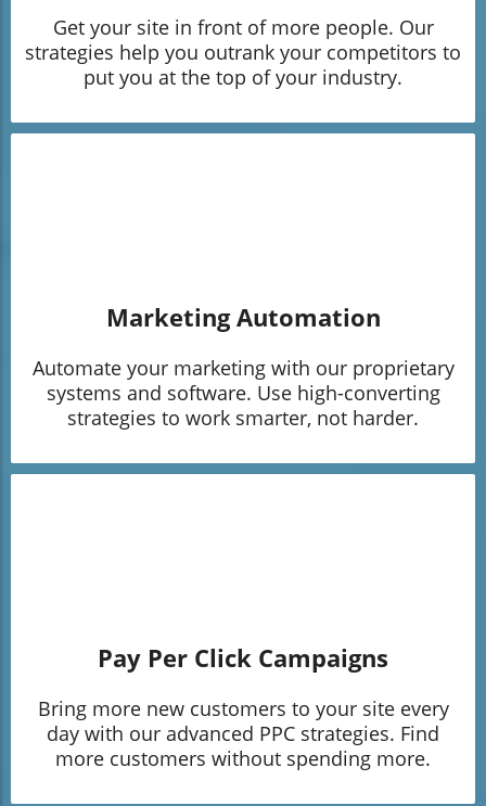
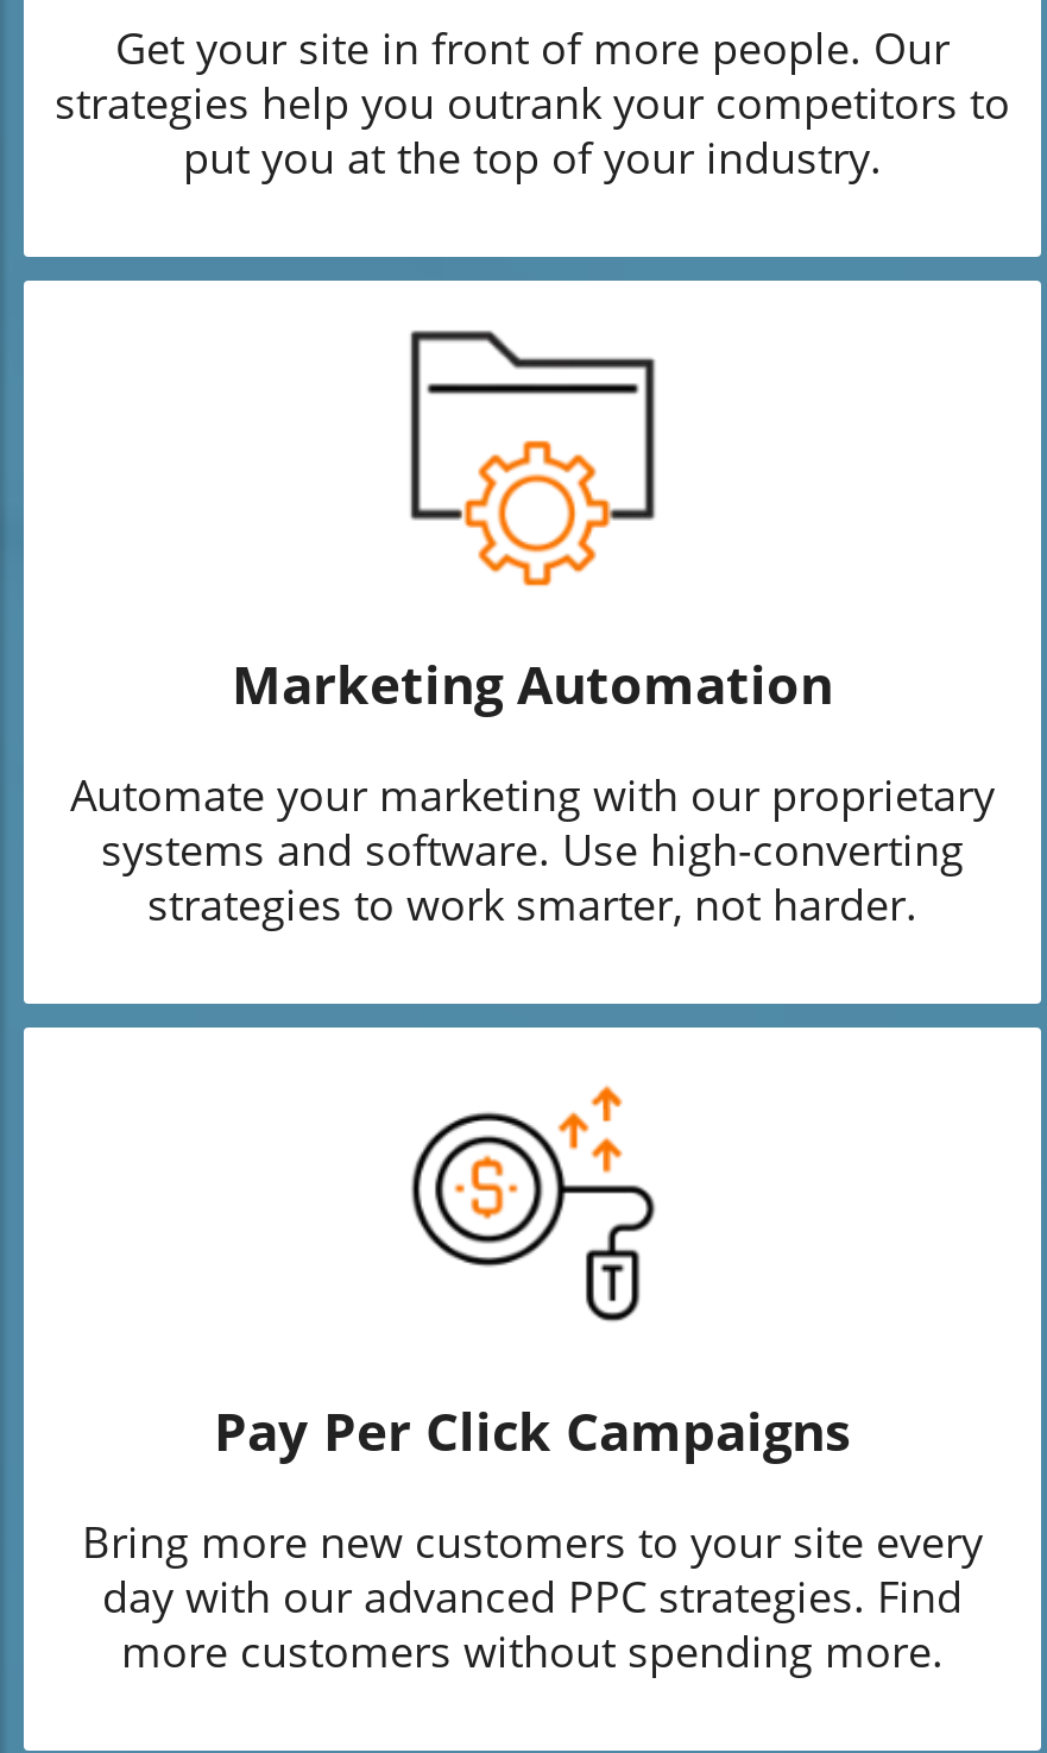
+ [image]

+ [image]
